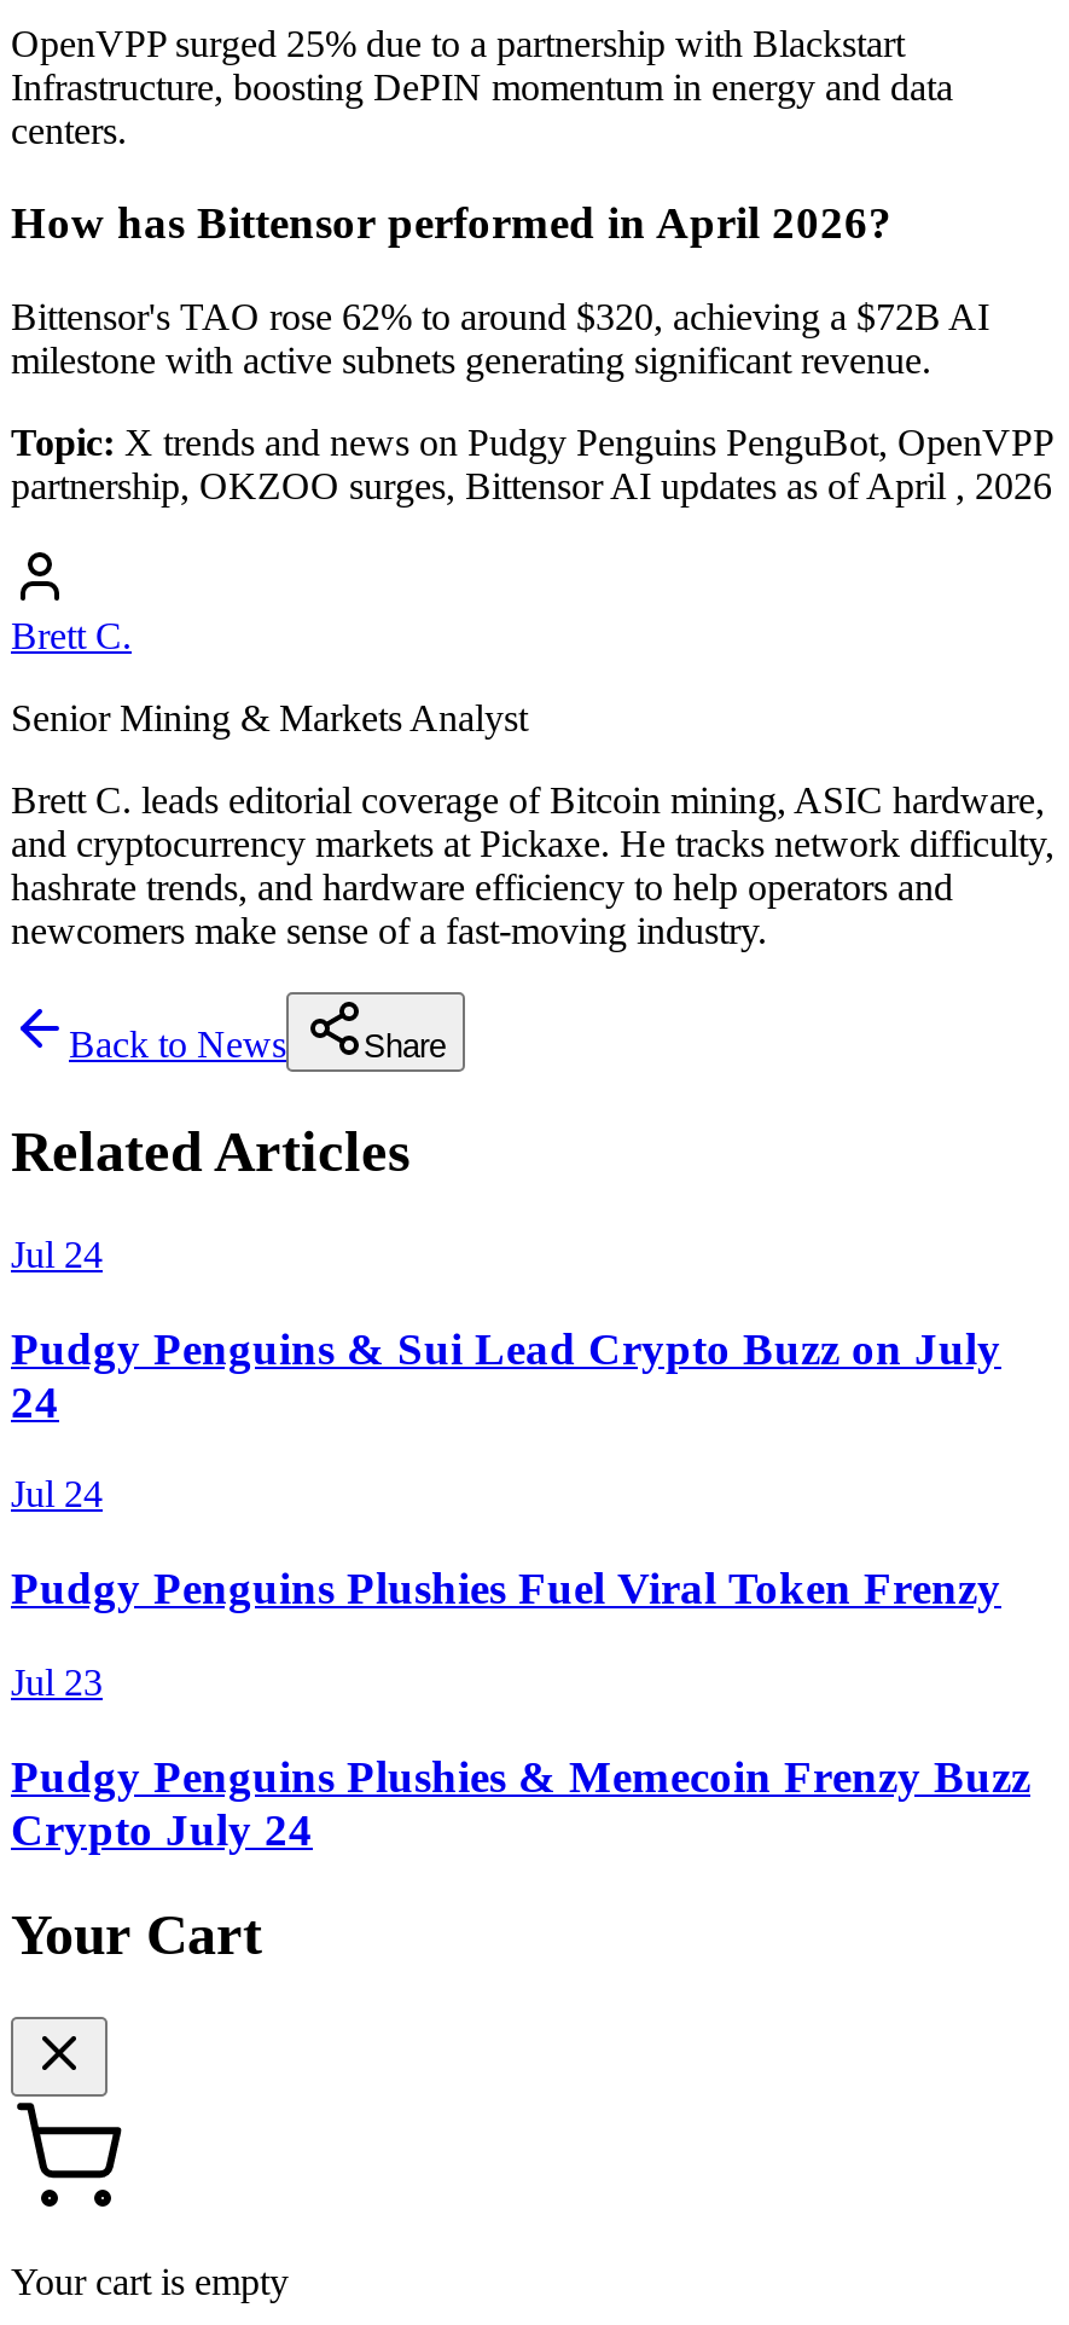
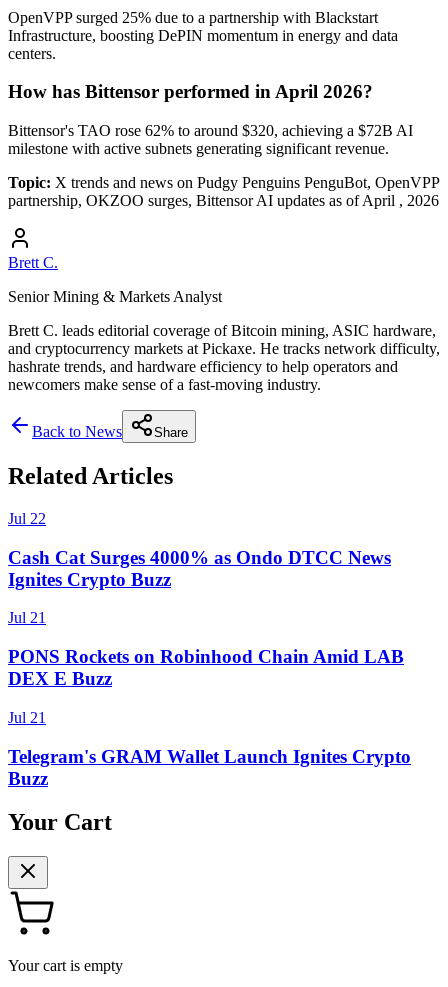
- Jul 24
+ Jul 22

- Pudgy Penguins & Sui Lead Crypto Buzz on July
- 24
+ Cash Cat Surges 4000% as Ondo DTCC News
+ Ignites Crypto Buzz

- Jul 24
+ Jul 21

- Pudgy Penguins Plushies Fuel Viral Token Frenzy
+ PONS Rockets on Robinhood Chain Amid LAB
+ DEX E Buzz

- Jul 23
+ Jul 21

- Pudgy Penguins Plushies & Memecoin Frenzy Buzz
- Crypto July 24
+ Telegram's GRAM Wallet Launch Ignites Crypto
+ Buzz
